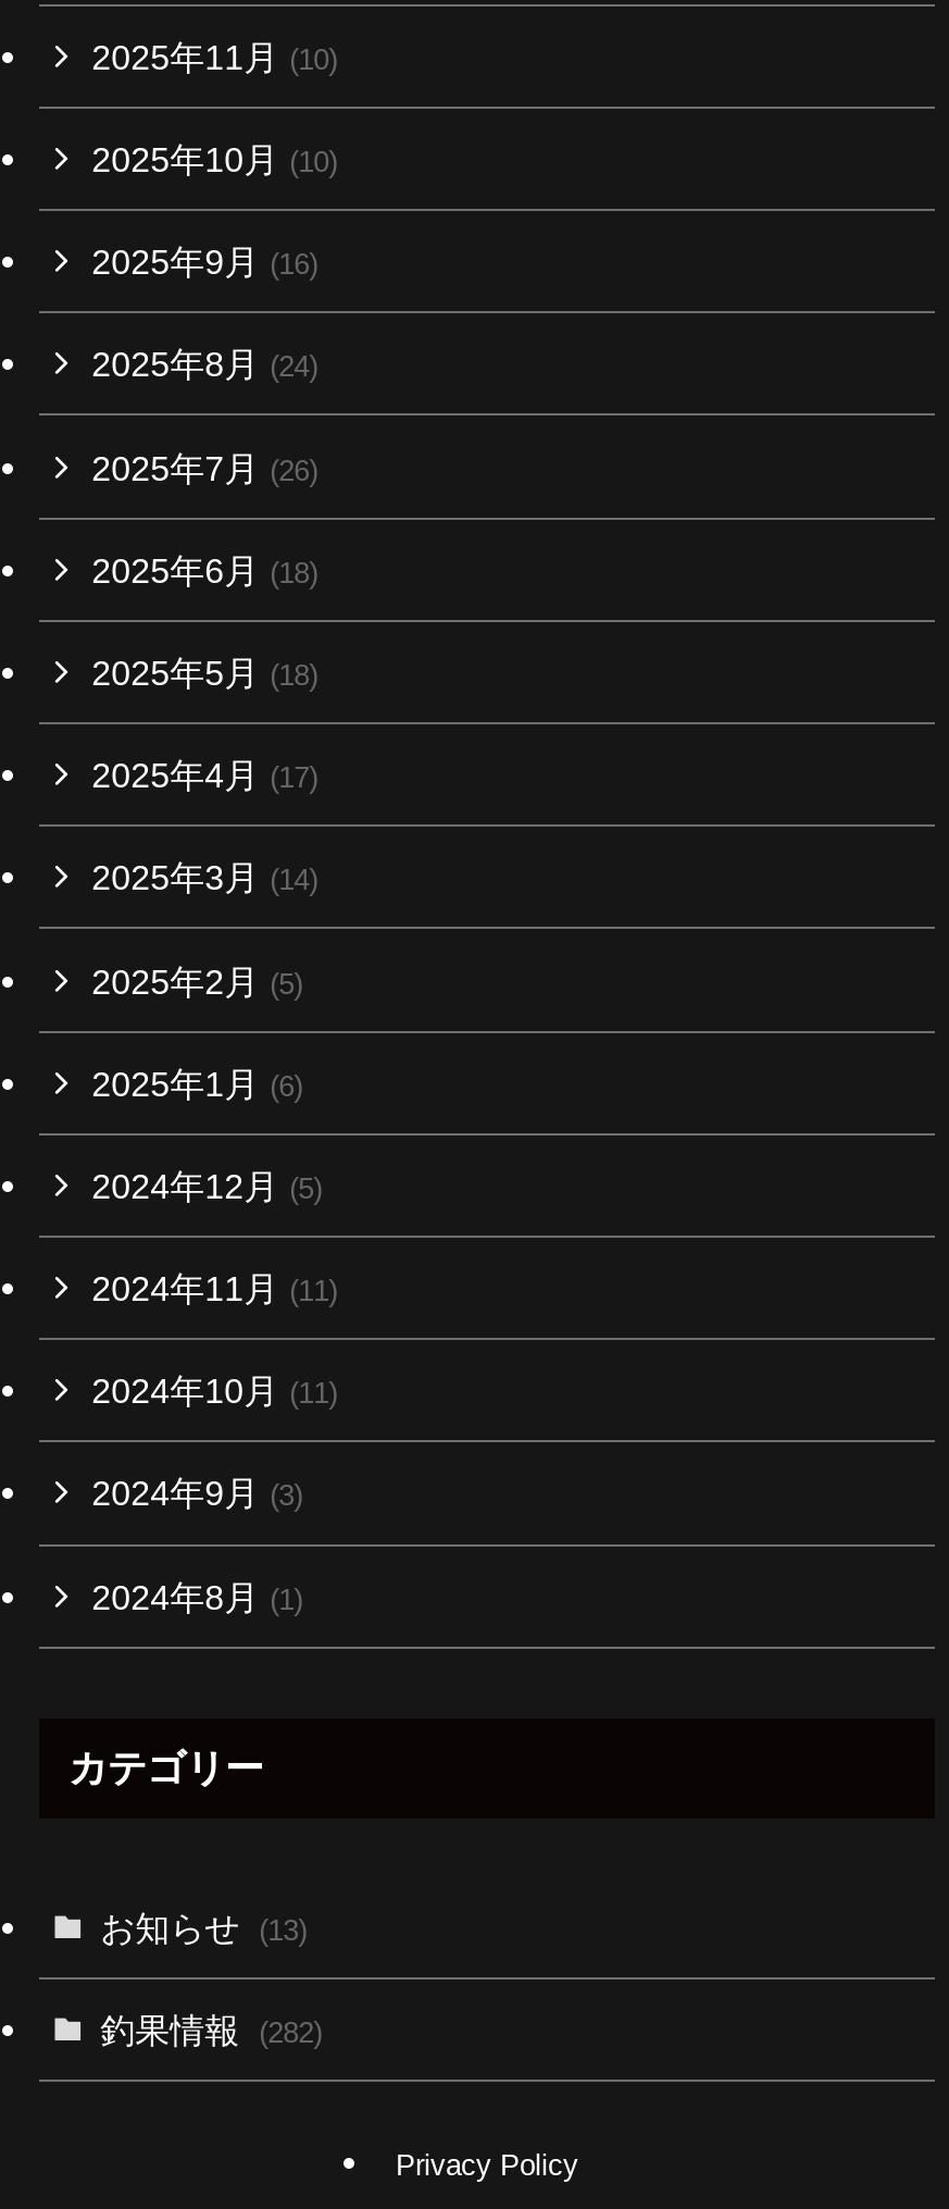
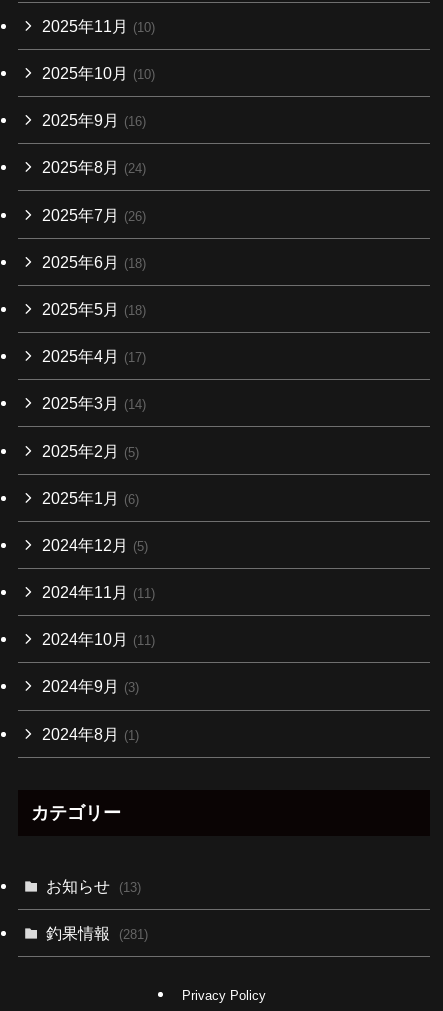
- 釣果情報 (282)
+ 釣果情報 (281)
